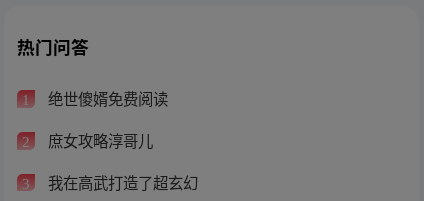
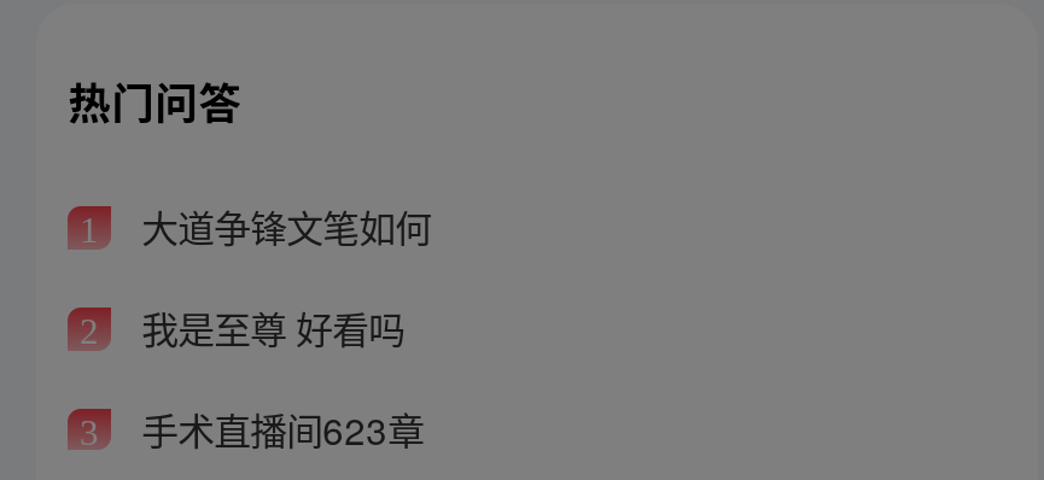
- 绝世傻婿免费阅读
+ 大道争锋文笔如何

- 庶女攻略淳哥儿
+ 我是至尊 好看吗

- 我在高武打造了超玄幻
+ 手术直播间623章
